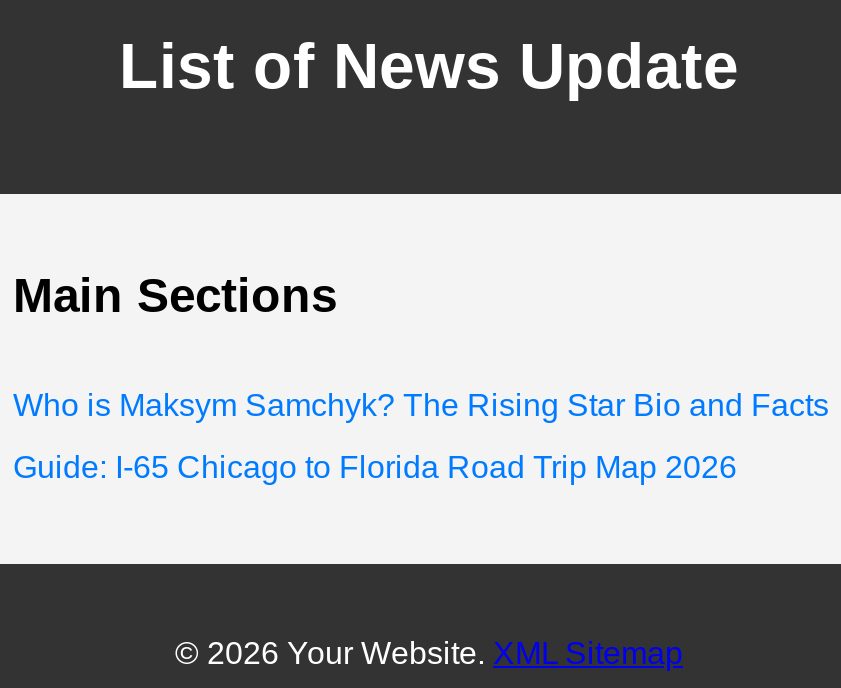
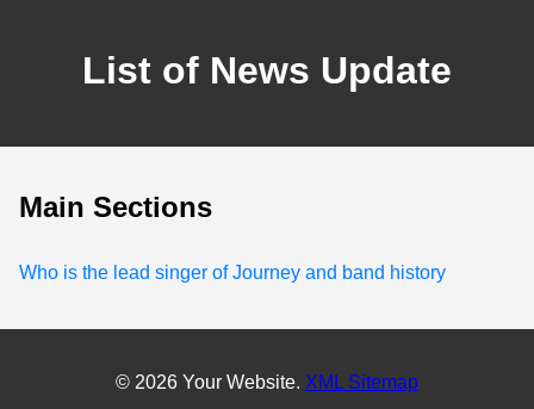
- Who is Maksym Samchyk? The Rising Star Bio and Facts
- Guide: I-65 Chicago to Florida Road Trip Map 2026
+ Who is the lead singer of Journey and band history
